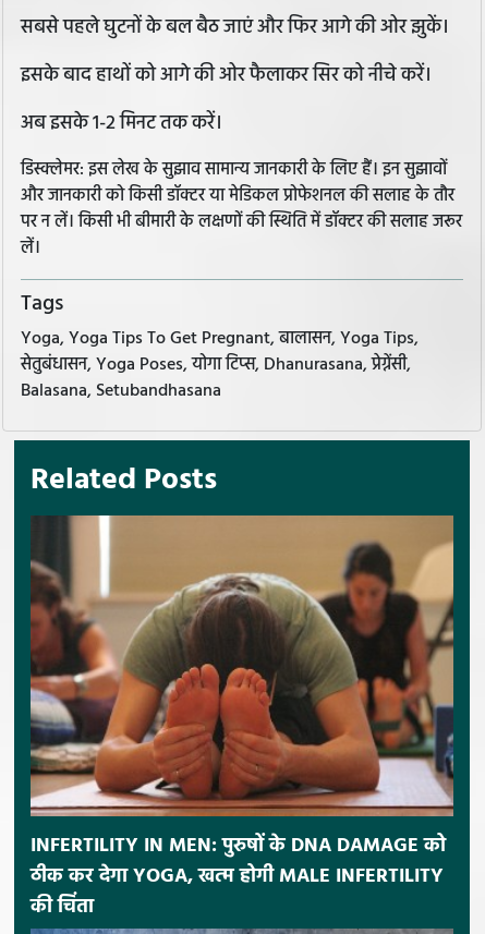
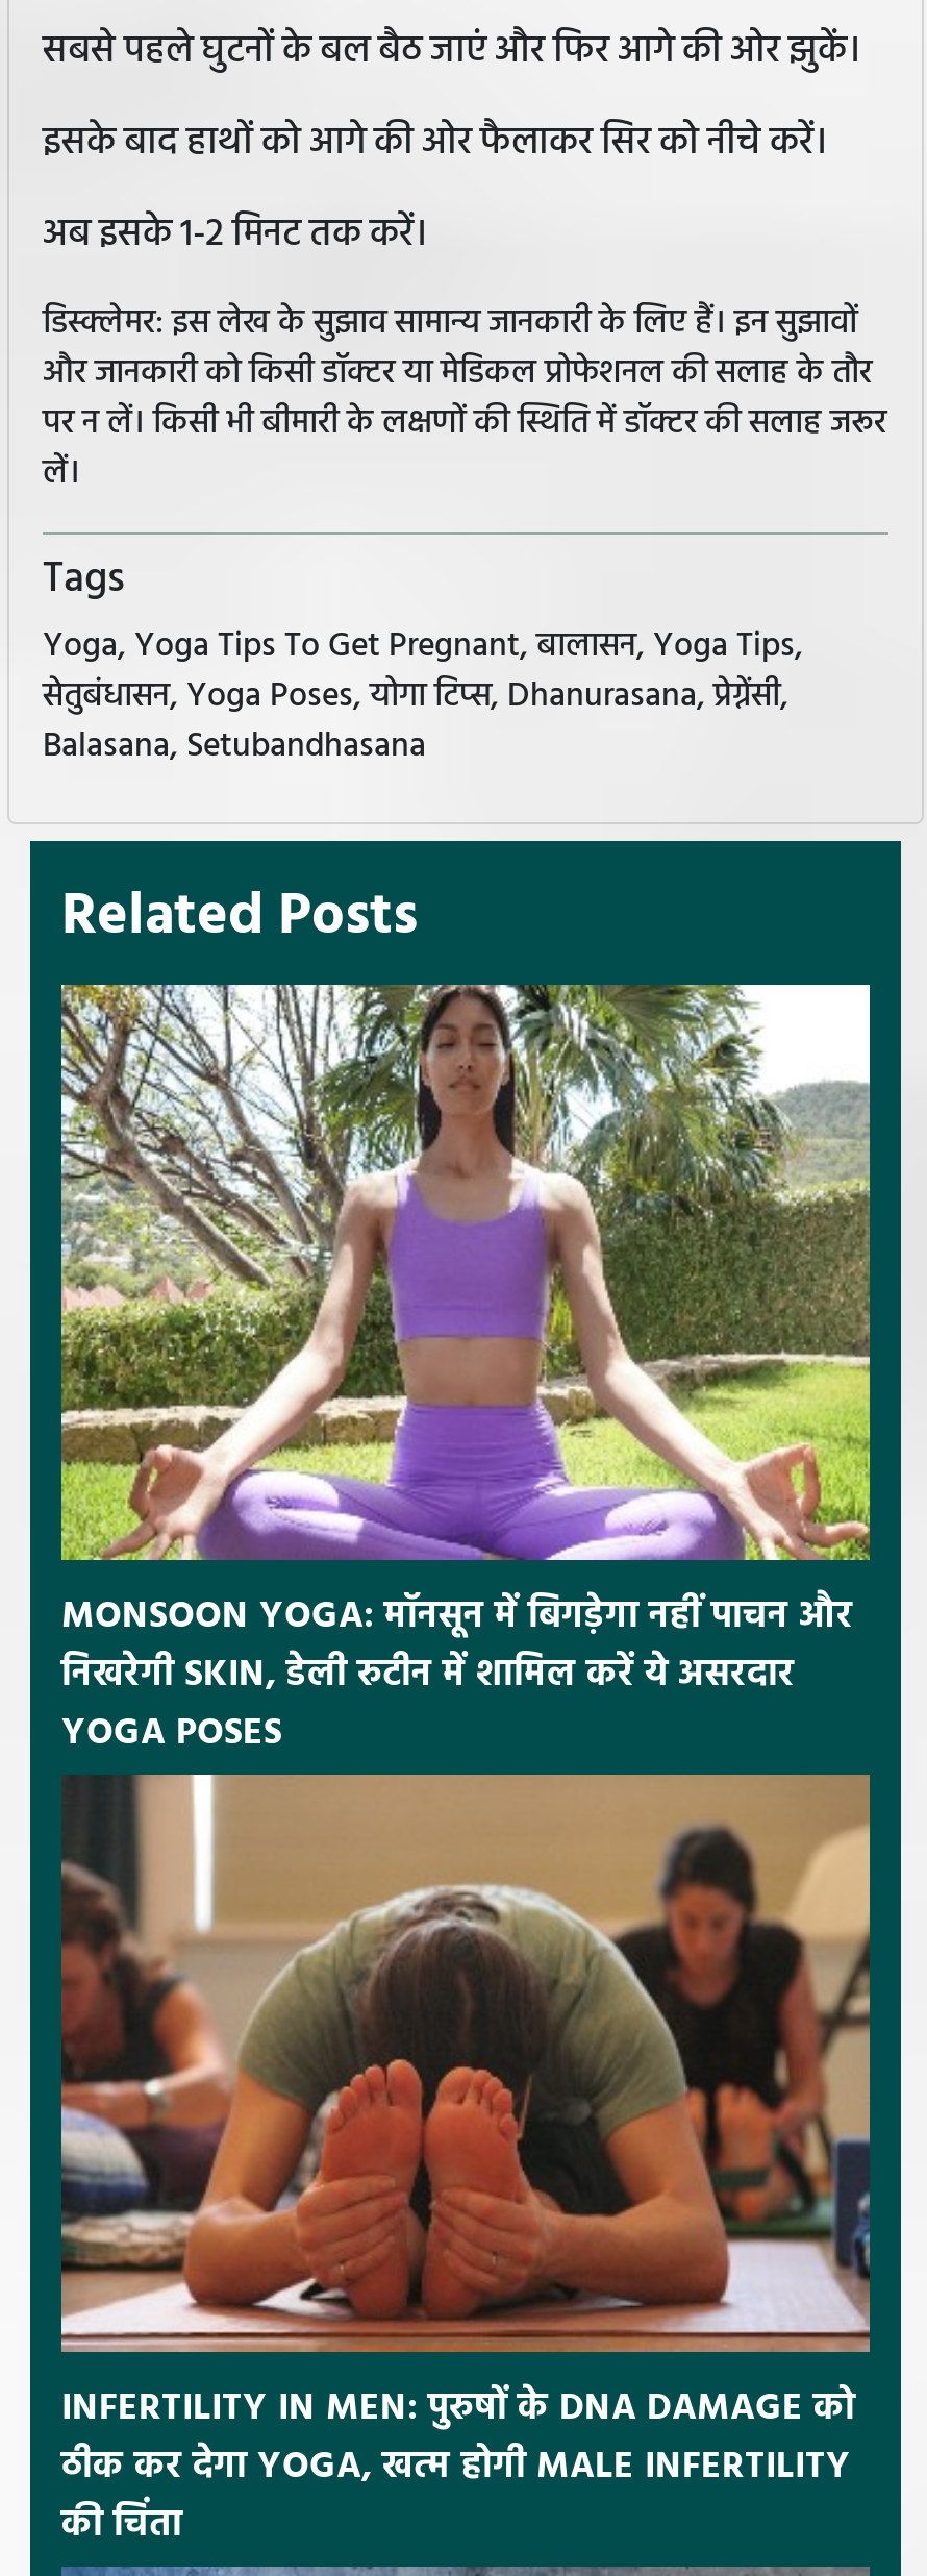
+ [image]
+ MONSOON YOGA: मॉनसून में बिगड़ेगा नहीं पाचन और
+ निखरेगी SKIN, डेली रुटीन में शामिल करें ये असरदार
+ YOGA POSES
